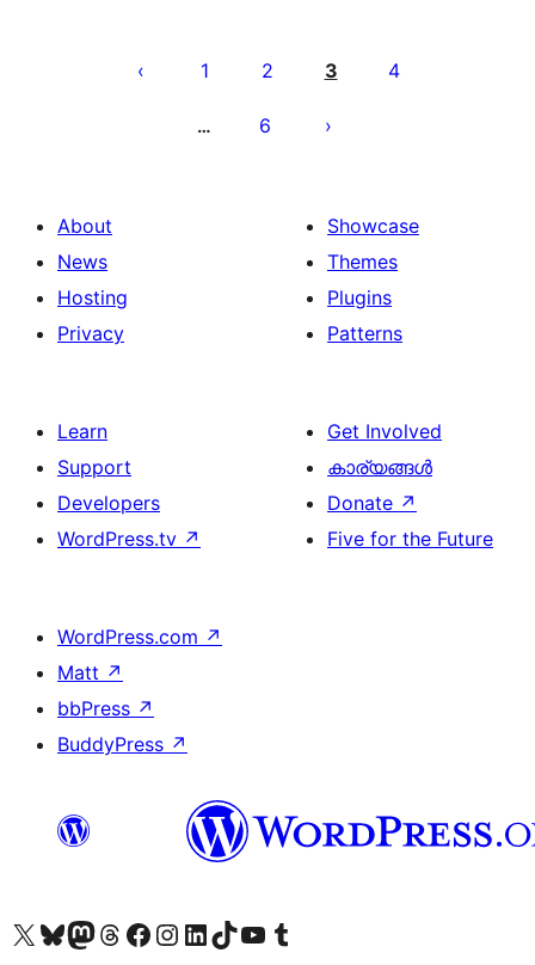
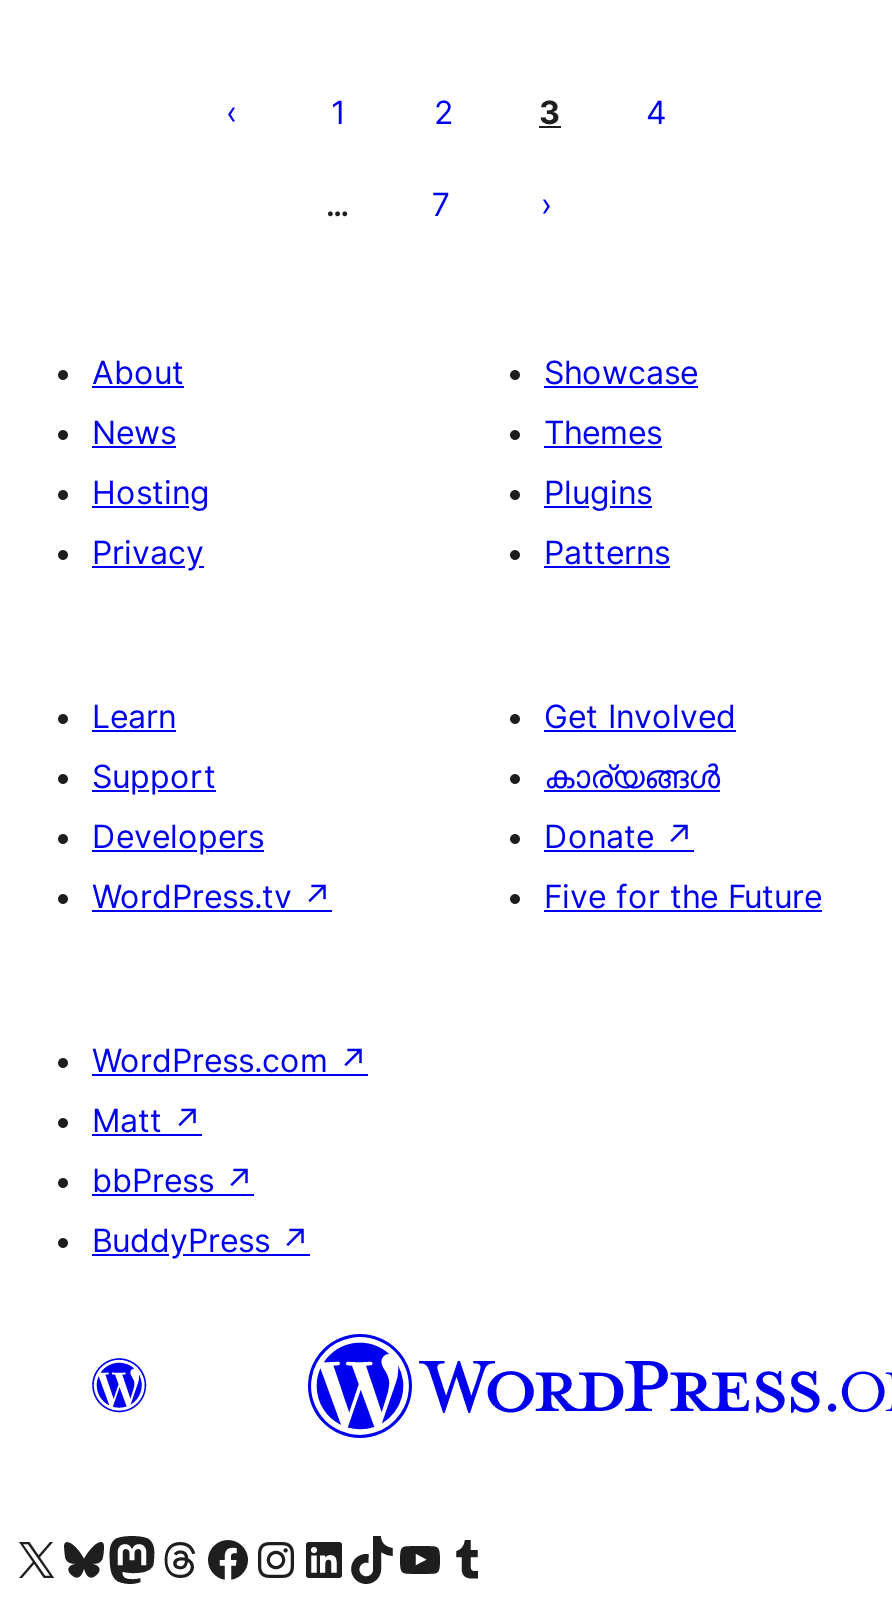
- 6
+ 7
